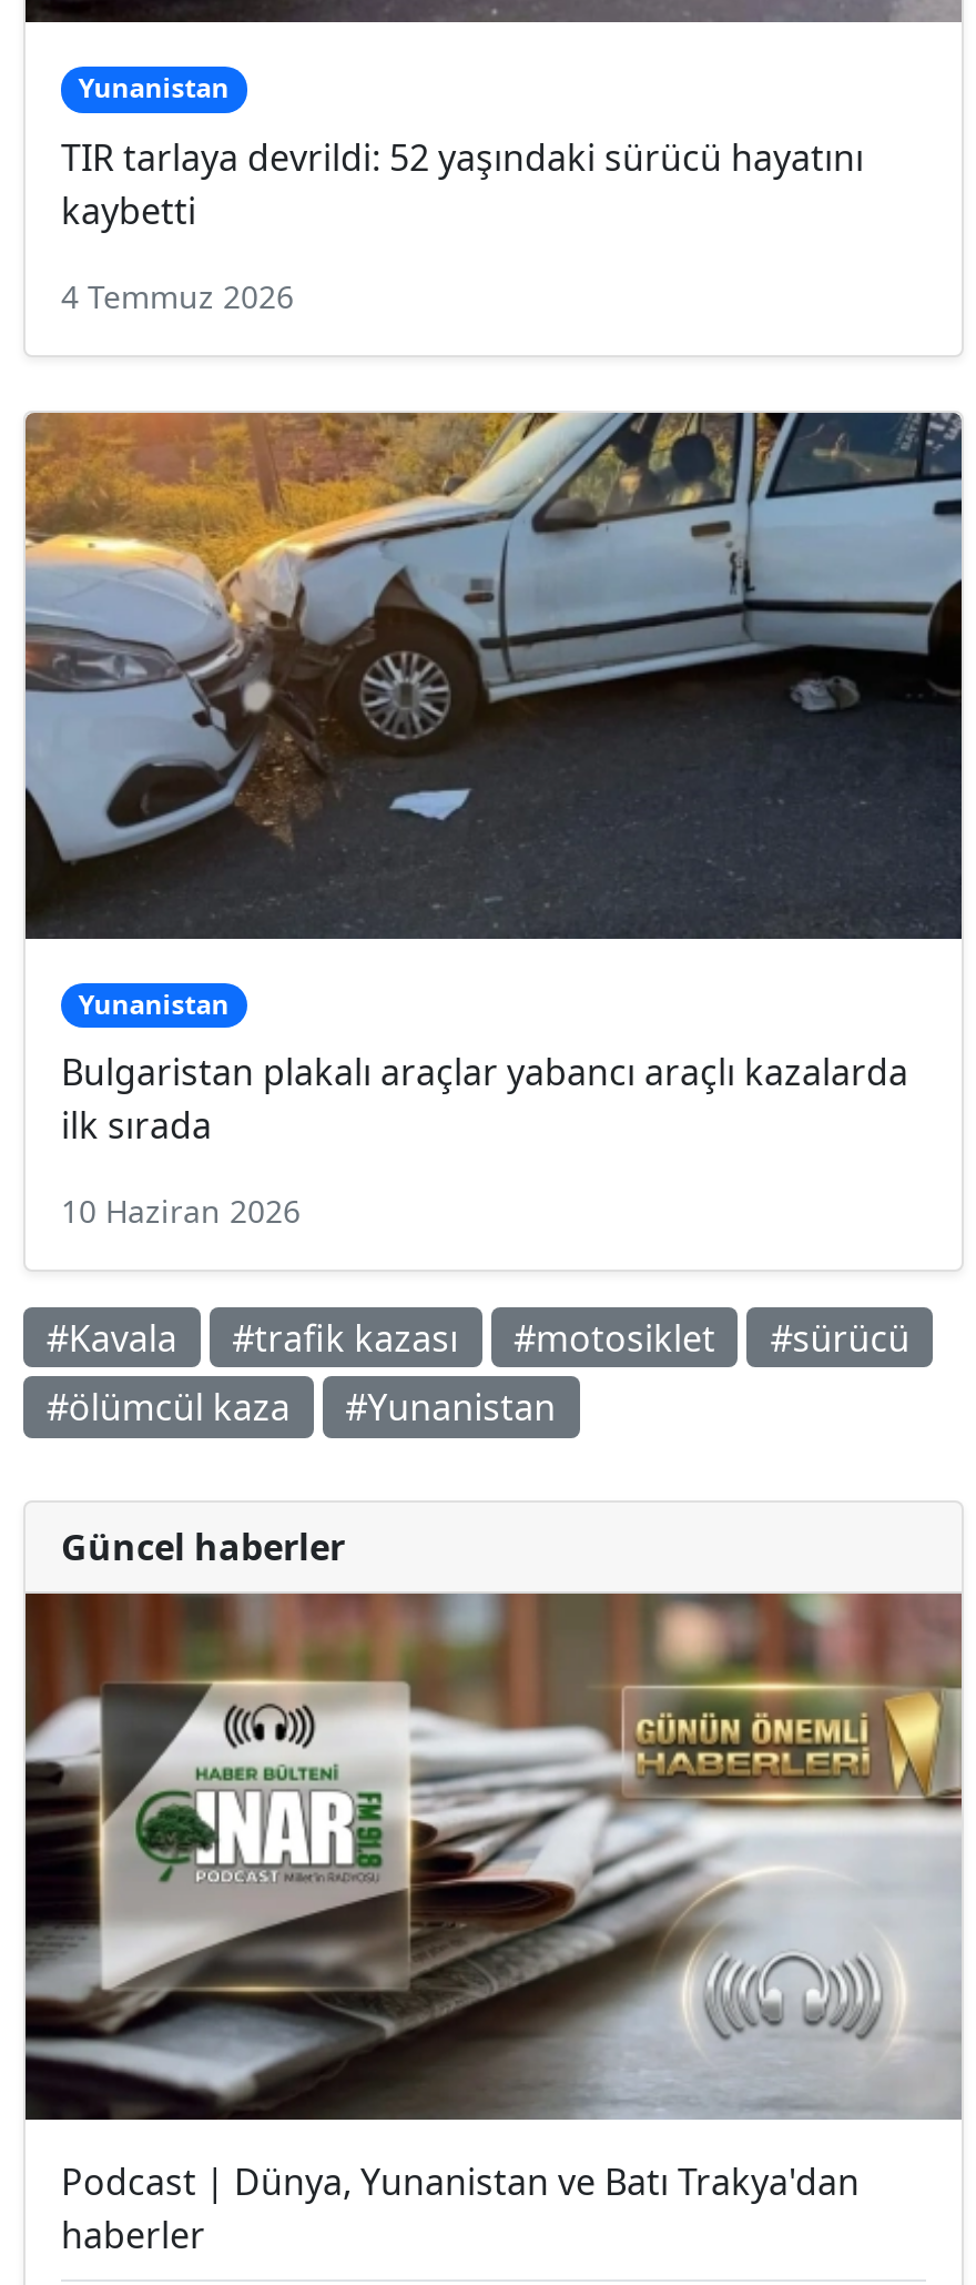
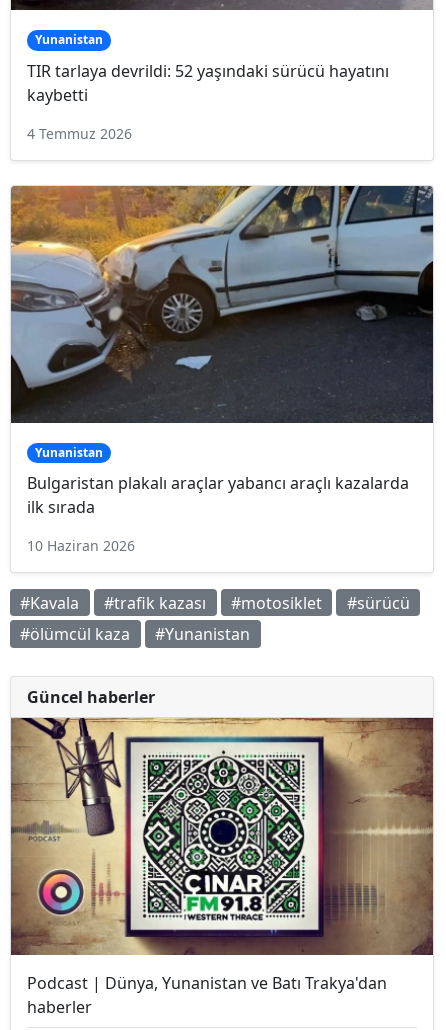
- [image]
+ [image]
